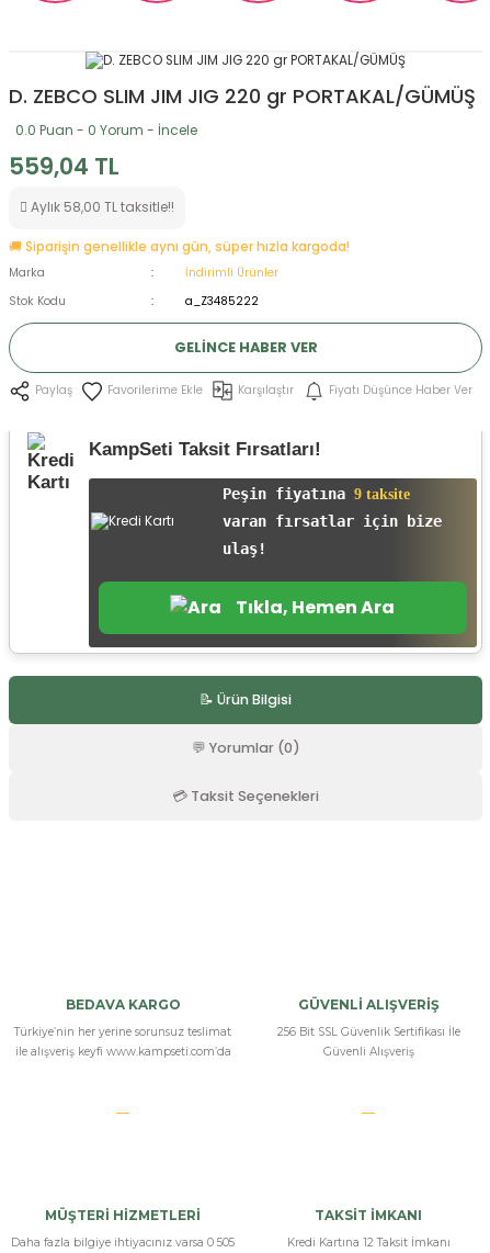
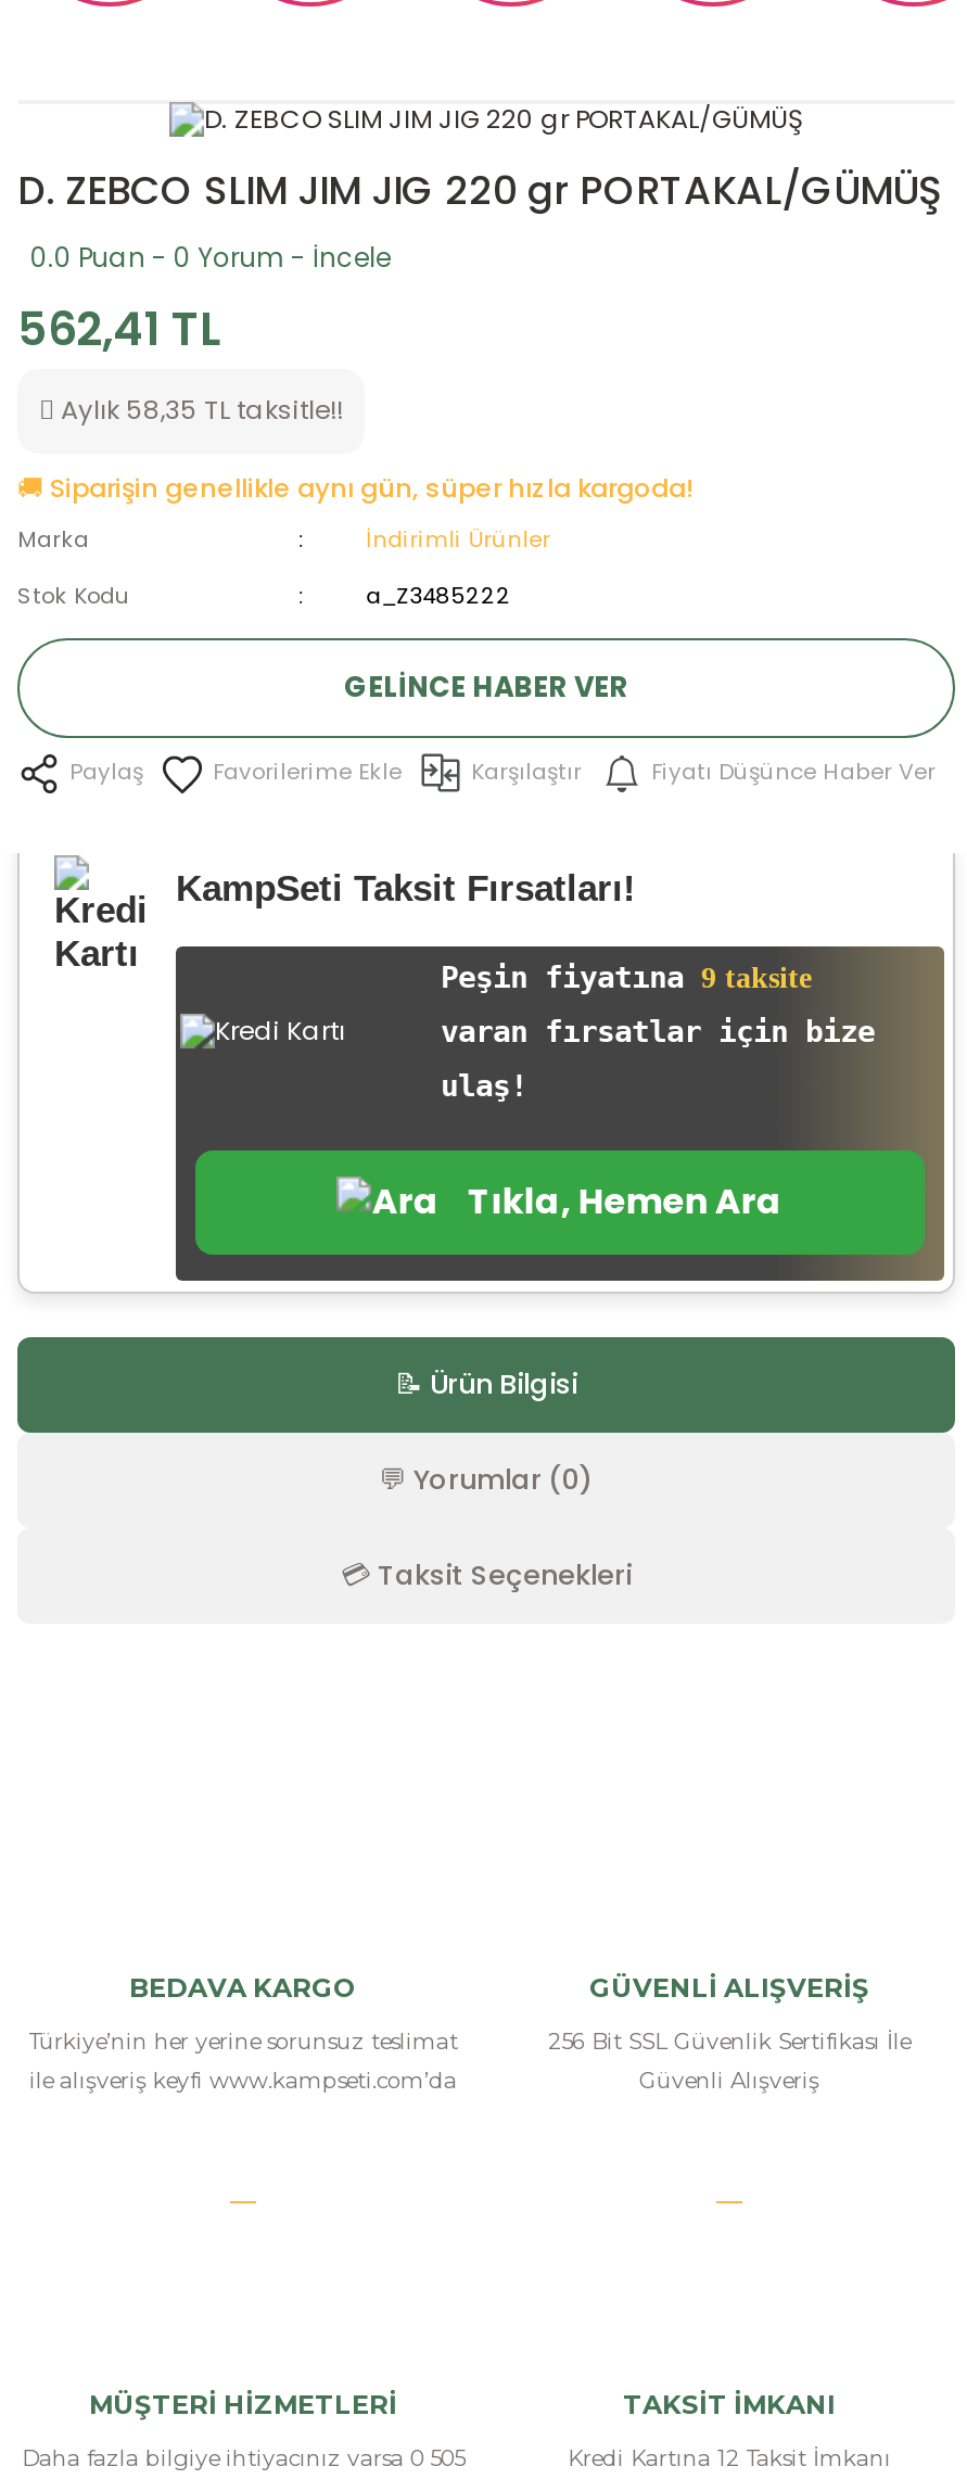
- 559,04 TL
+ 562,41 TL

- Aylık 58,00 TL taksitle!!
+ Aylık 58,35 TL taksitle!!
